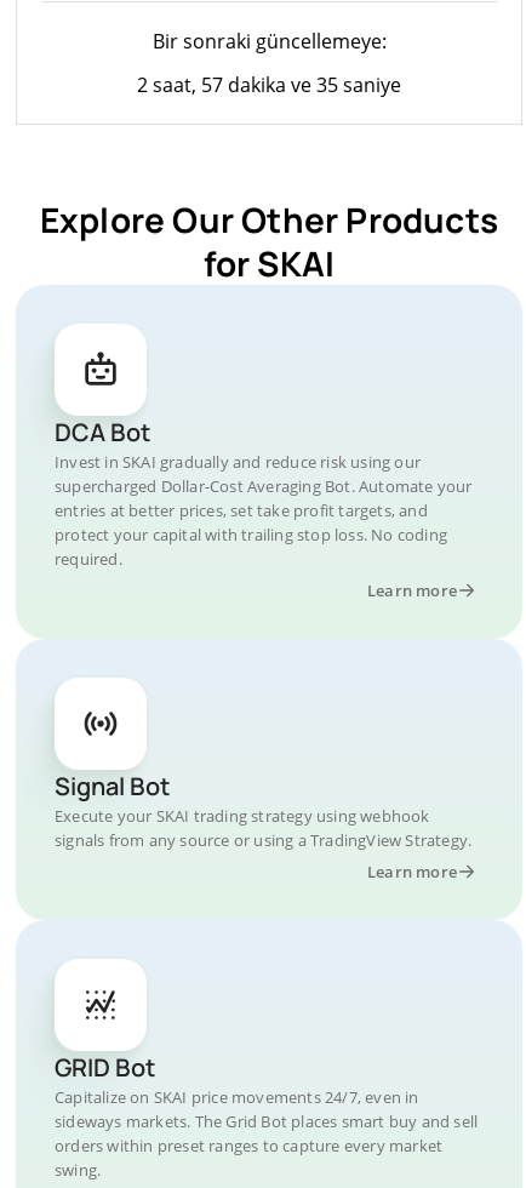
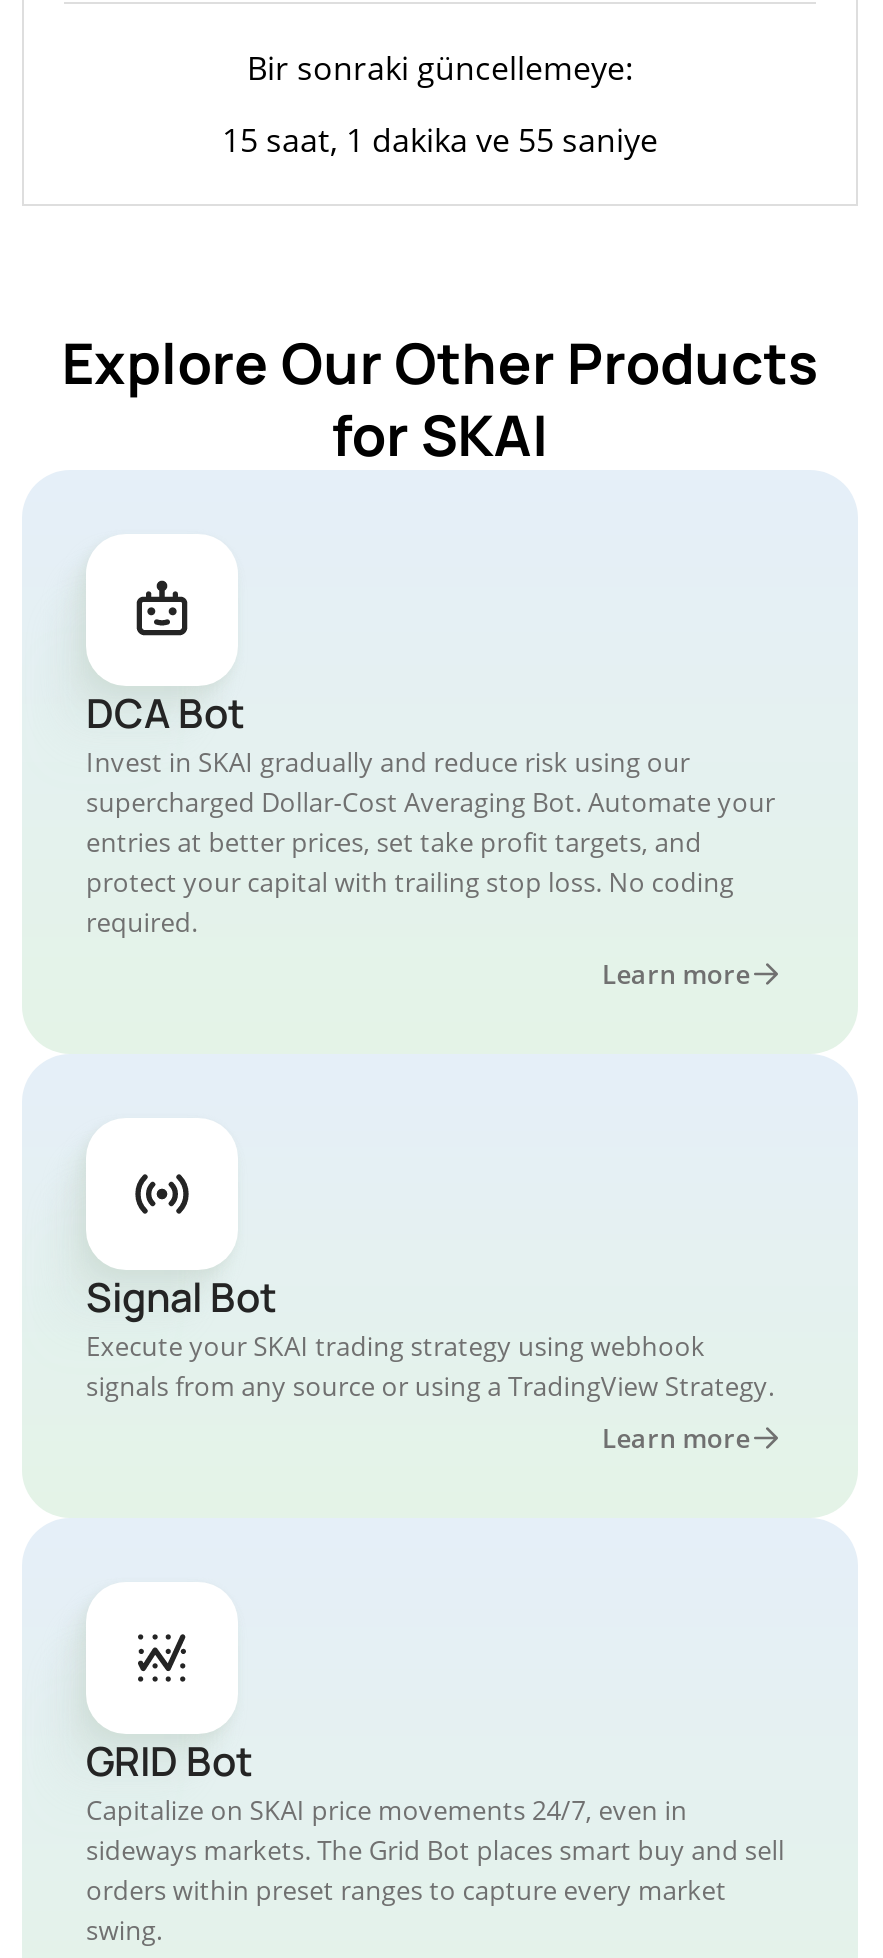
- 2 saat, 57 dakika ve 35 saniye
+ 15 saat, 1 dakika ve 55 saniye
